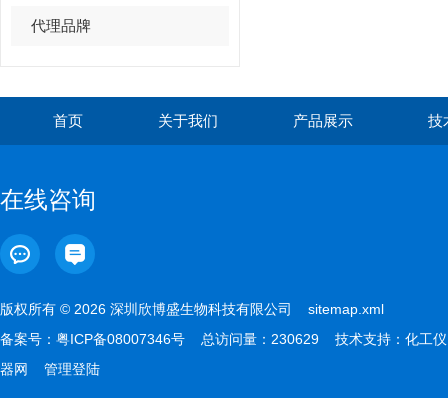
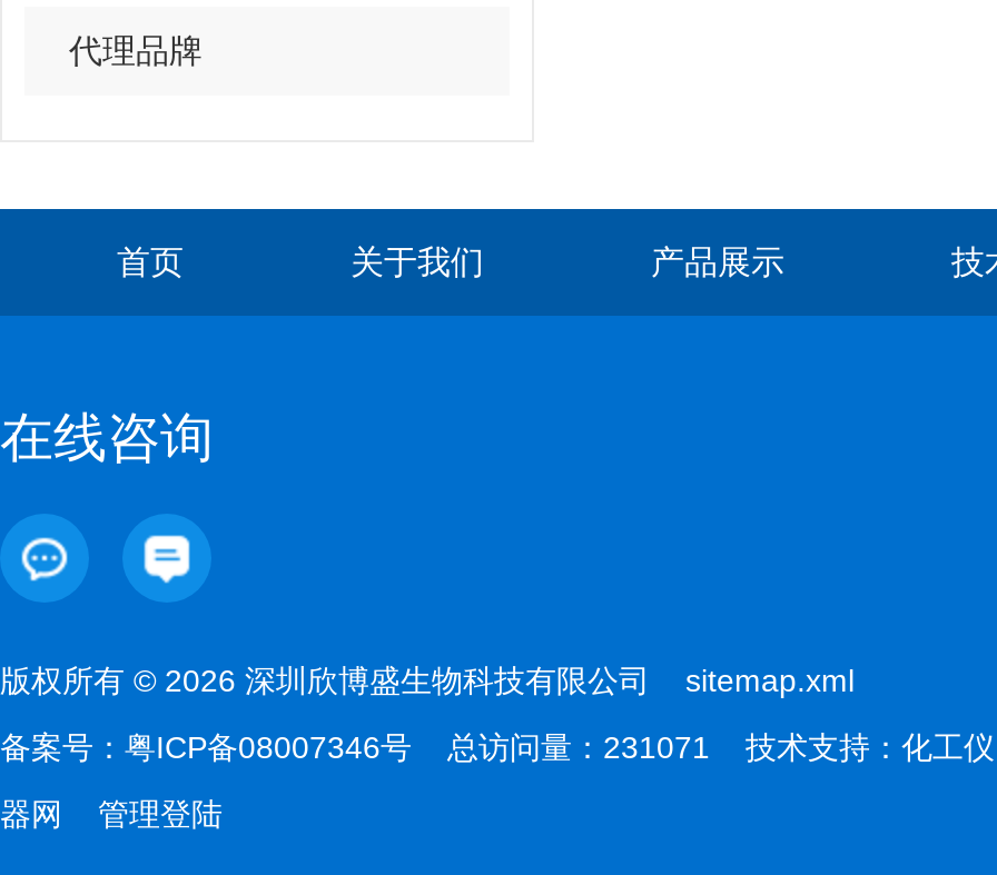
- 备案号：粤ICP备08007346号总访问量：230629 技术支持：化工仪
+ 备案号：粤ICP备08007346号总访问量：231071 技术支持：化工仪
